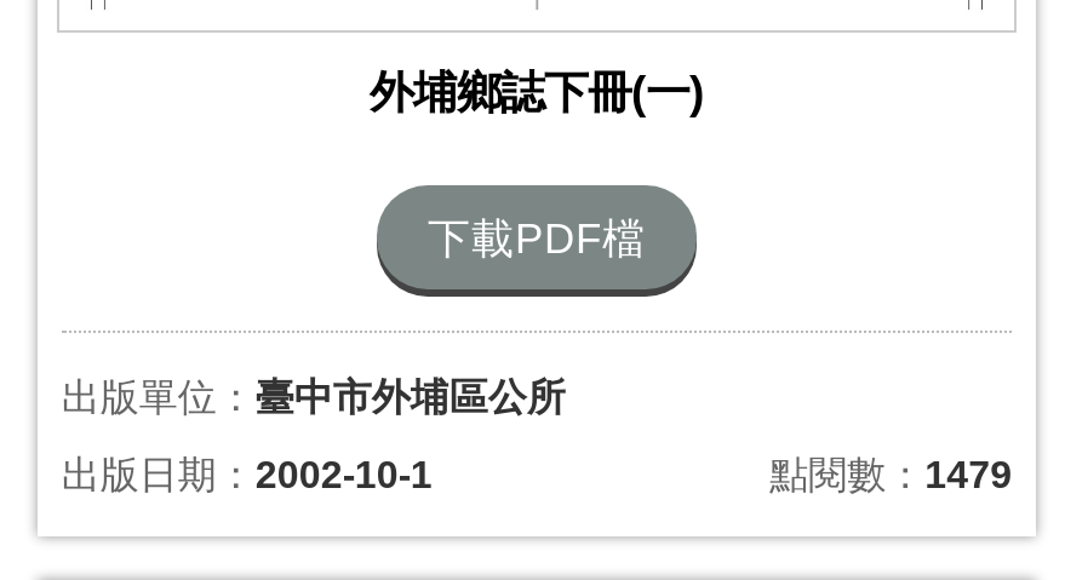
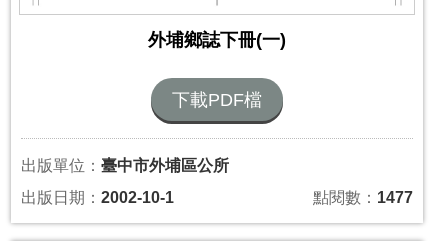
- 點閱數：1479
+ 點閱數：1477
